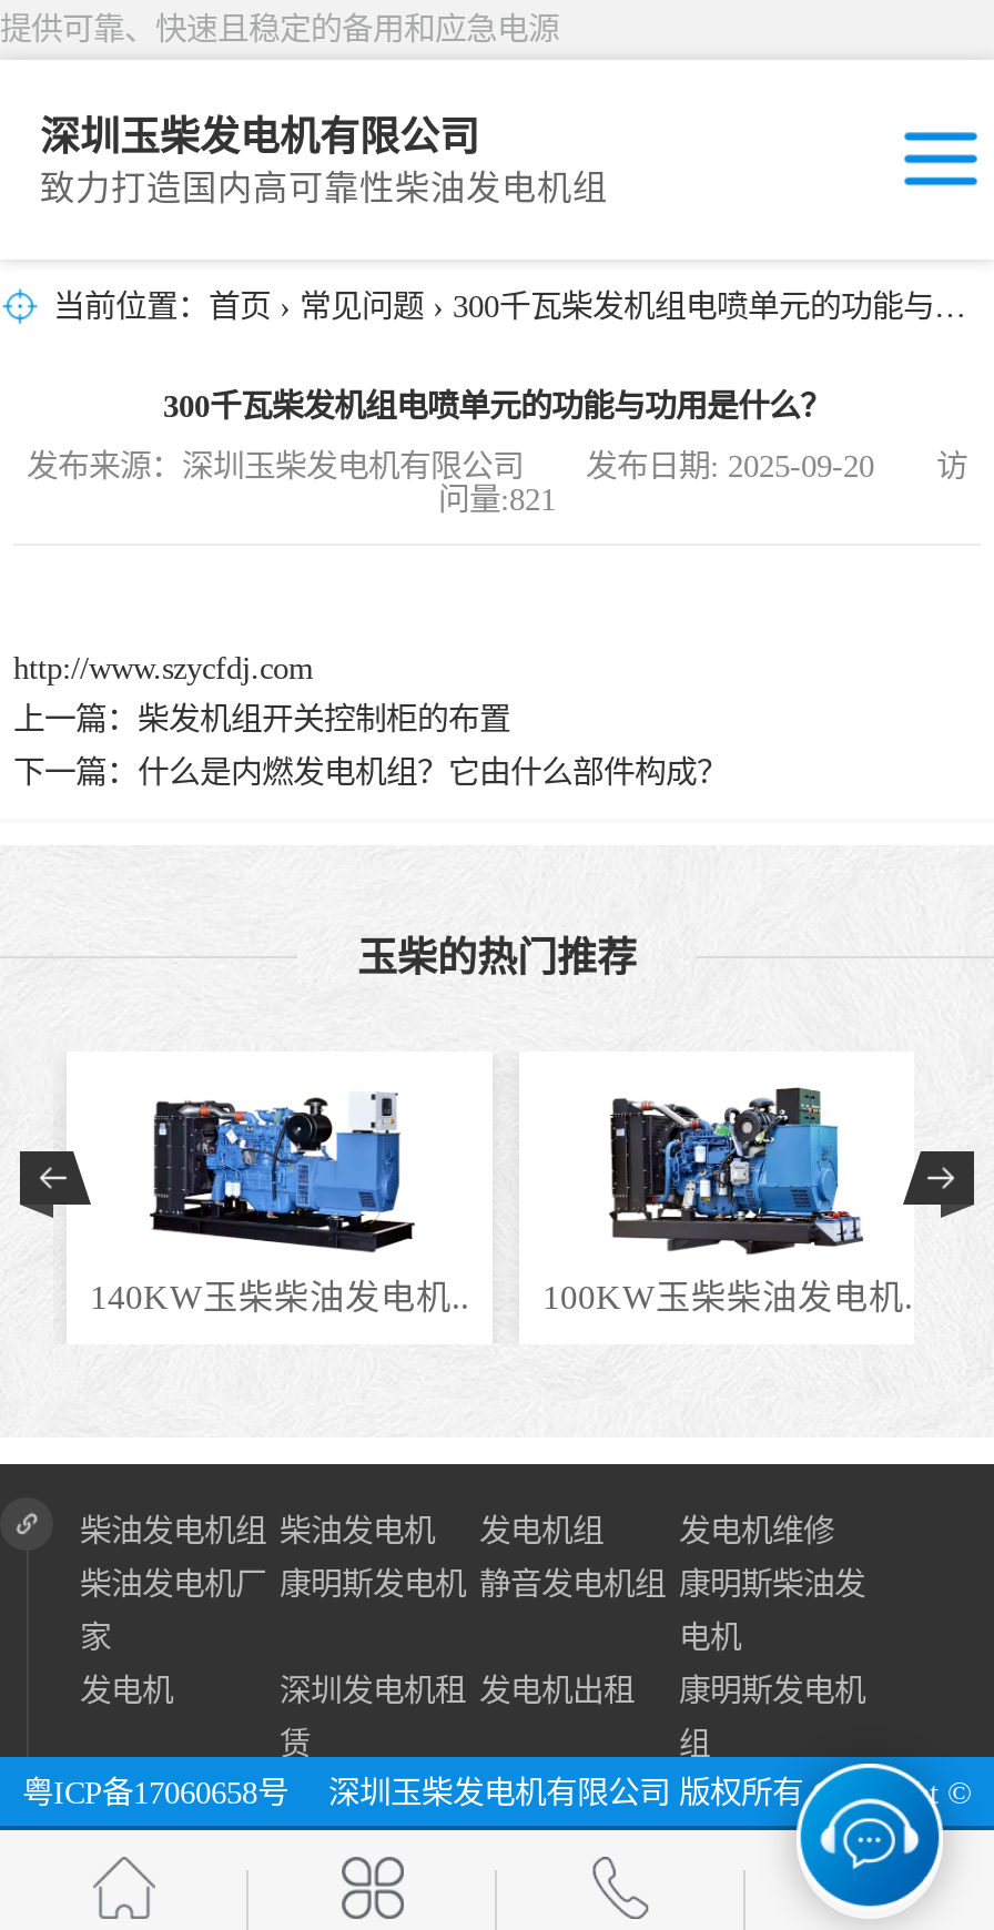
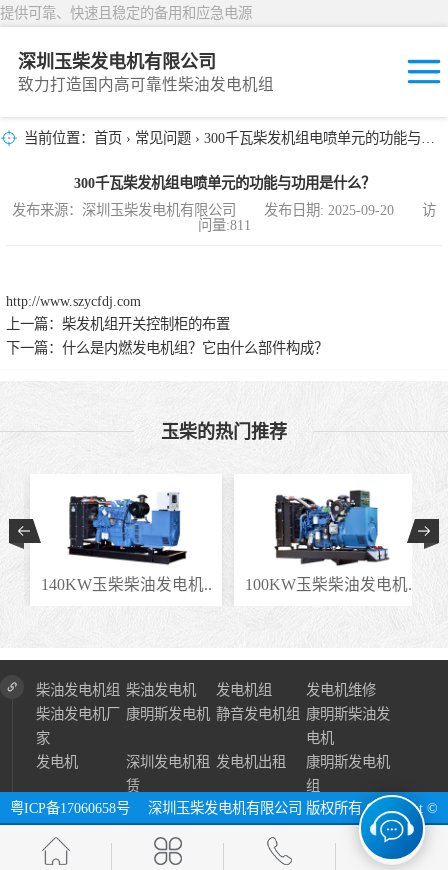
- 问量:821
+ 问量:811
